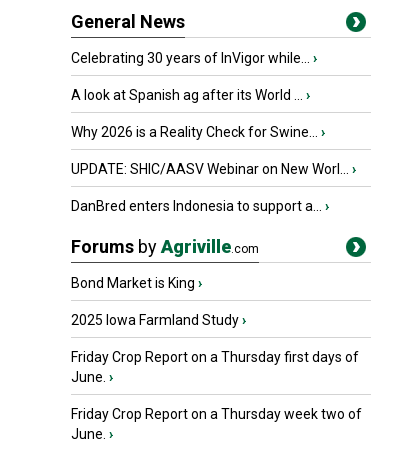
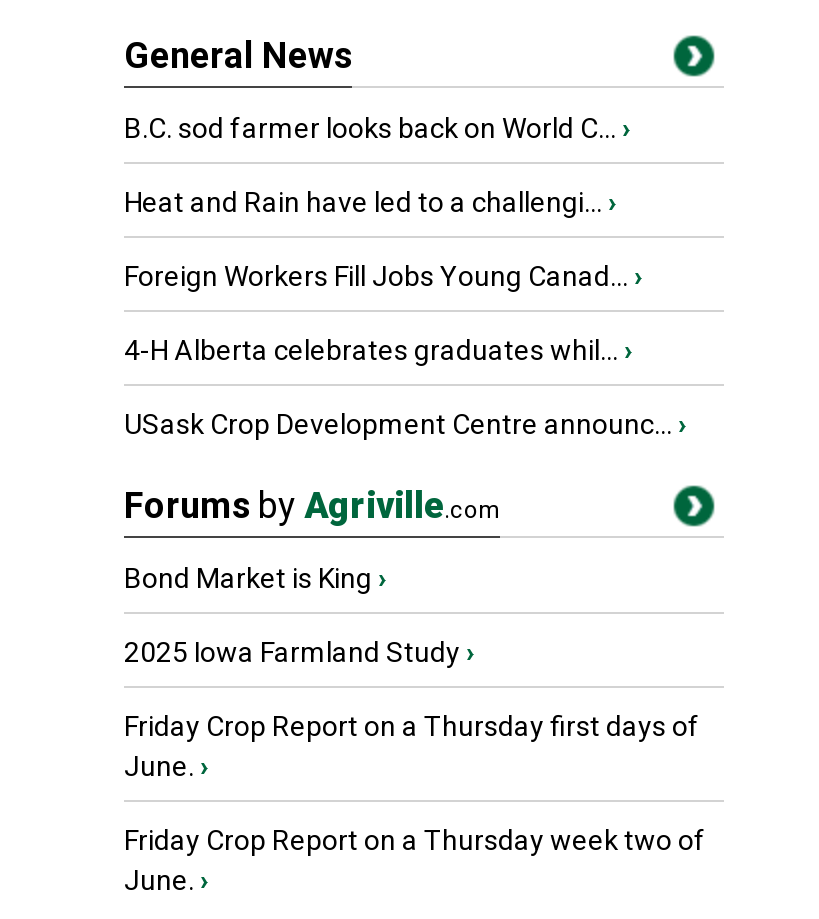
- Celebrating 30 years of InVigor while... ›
+ B.C. sod farmer looks back on World C... ›

- A look at Spanish ag after its World ... ›
+ Heat and Rain have led to a challengi... ›

- Why 2026 is a Reality Check for Swine... ›
+ Foreign Workers Fill Jobs Young Canad... ›

- UPDATE: SHIC/AASV Webinar on New Worl... ›
+ 4-H Alberta celebrates graduates whil... ›

- DanBred enters Indonesia to support a... ›
+ USask Crop Development Centre announc... ›
